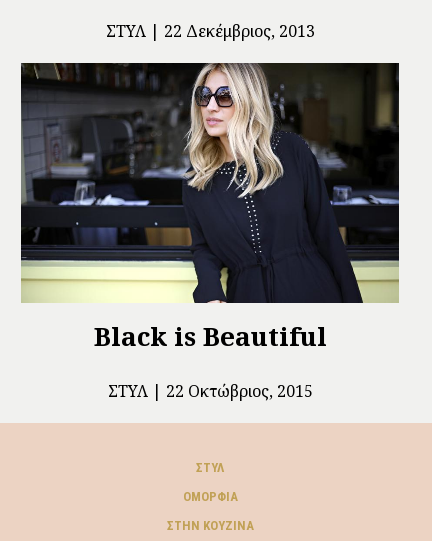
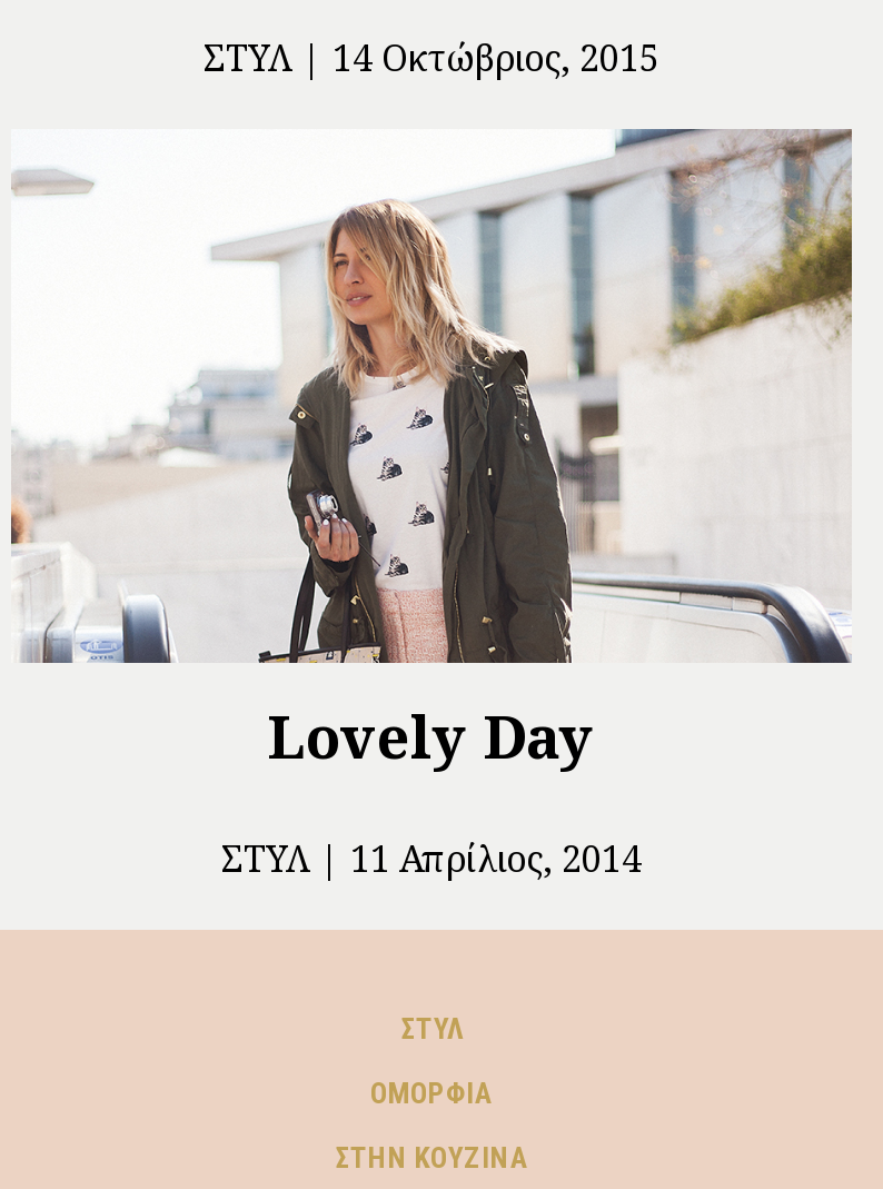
- ΣΤΥΛ 22 Δεκέμβριος, 2013
+ ΣΤΥΛ 14 Οκτώβριος, 2015

- [image]
- Black is Beautiful
+ [image]
+ Lovely Day

- ΣΤΥΛ 22 Οκτώβριος, 2015
+ ΣΤΥΛ 11 Απρίλιος, 2014
